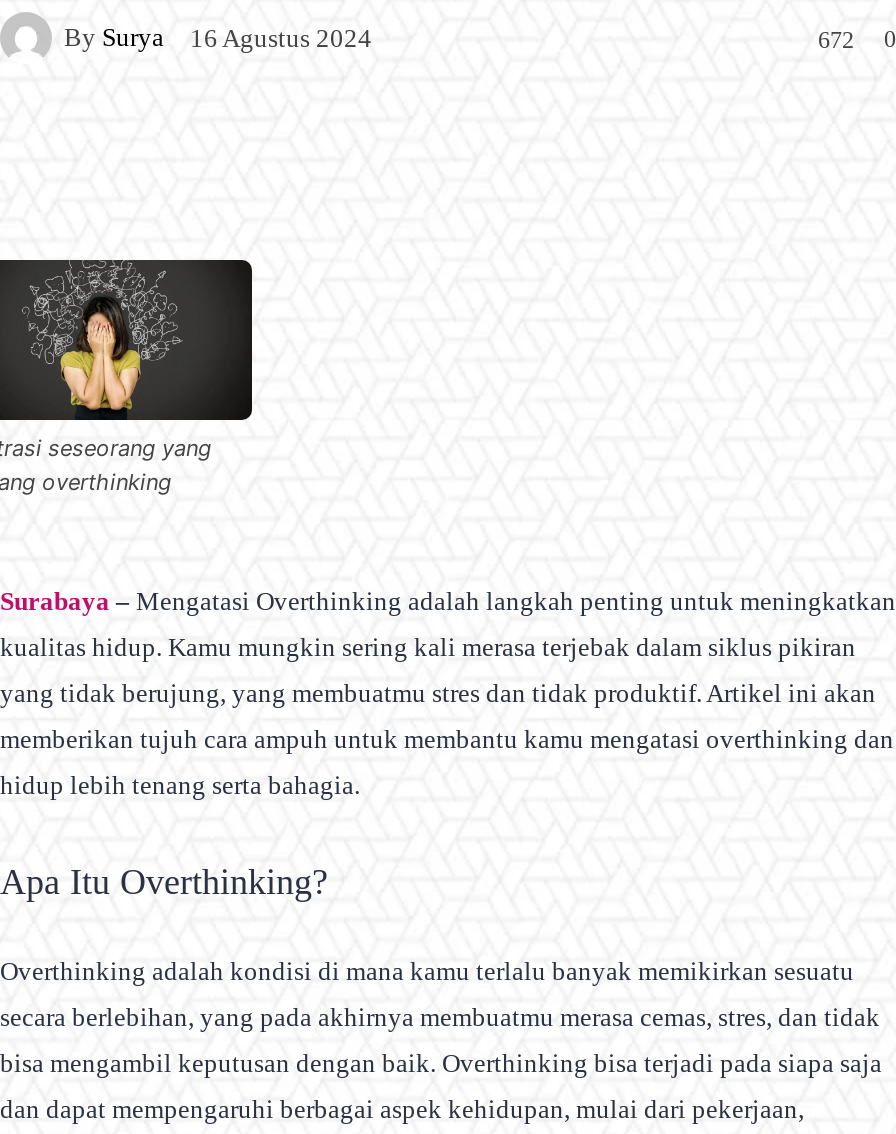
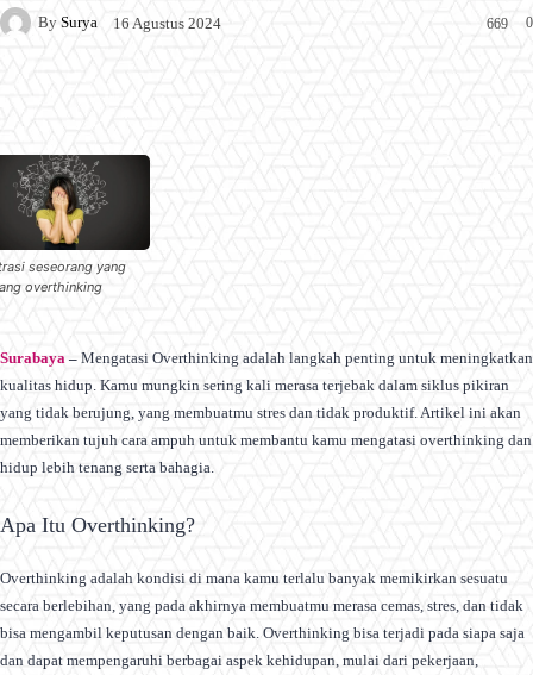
- 672 0
+ 669 0
